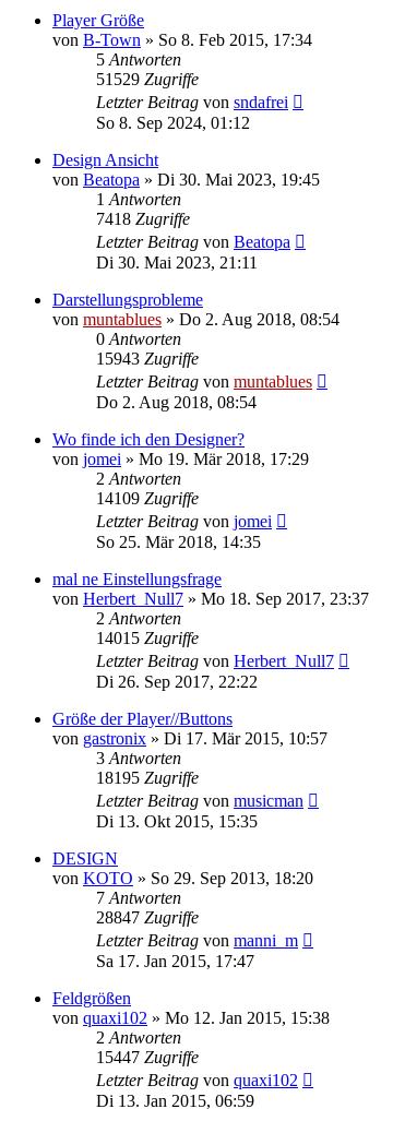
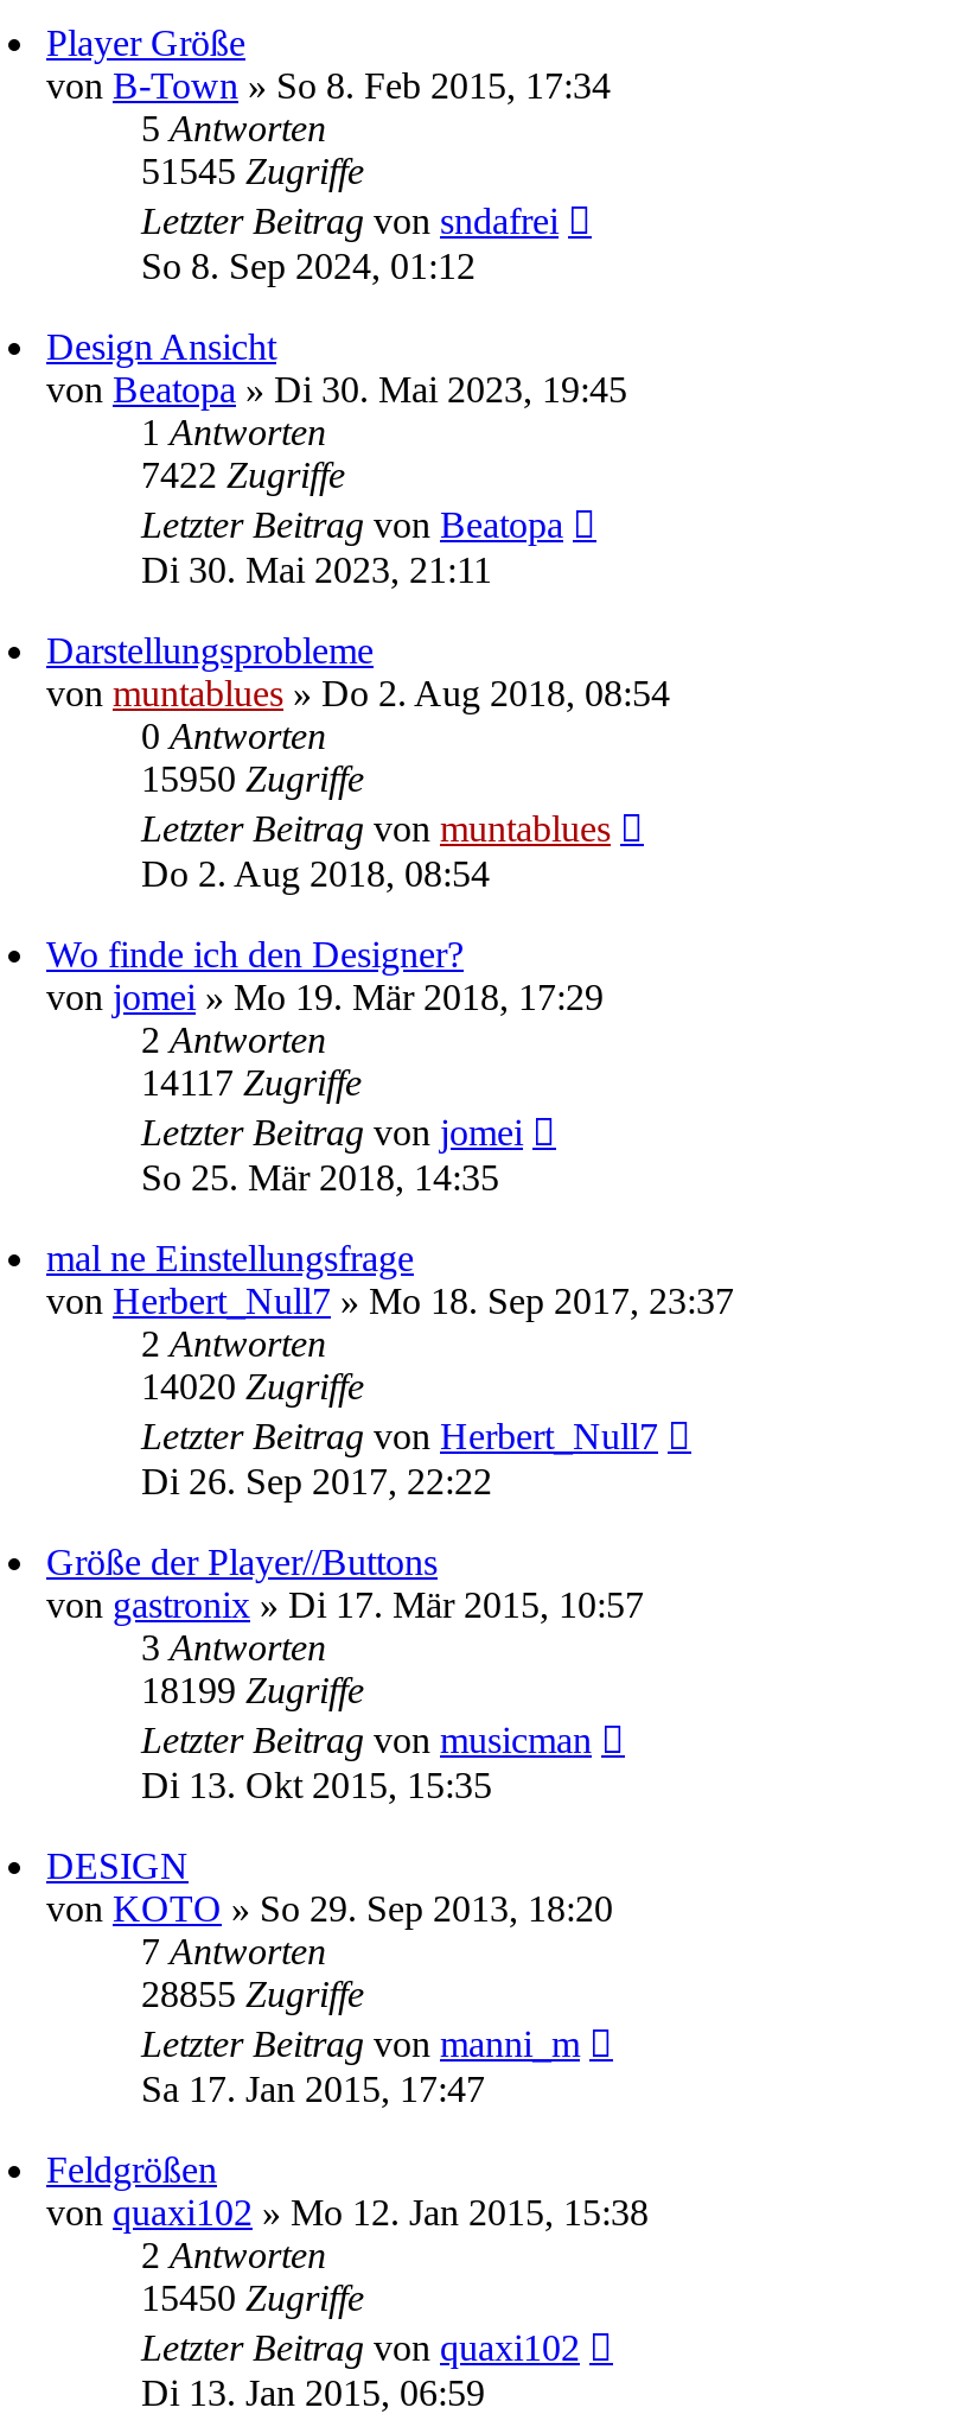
- 51529 Zugriffe
+ 51545 Zugriffe

- 7418 Zugriffe
+ 7422 Zugriffe

- 15943 Zugriffe
+ 15950 Zugriffe

- 14109 Zugriffe
+ 14117 Zugriffe

- 14015 Zugriffe
+ 14020 Zugriffe

- 18195 Zugriffe
+ 18199 Zugriffe

- 28847 Zugriffe
+ 28855 Zugriffe

- 15447 Zugriffe
+ 15450 Zugriffe
